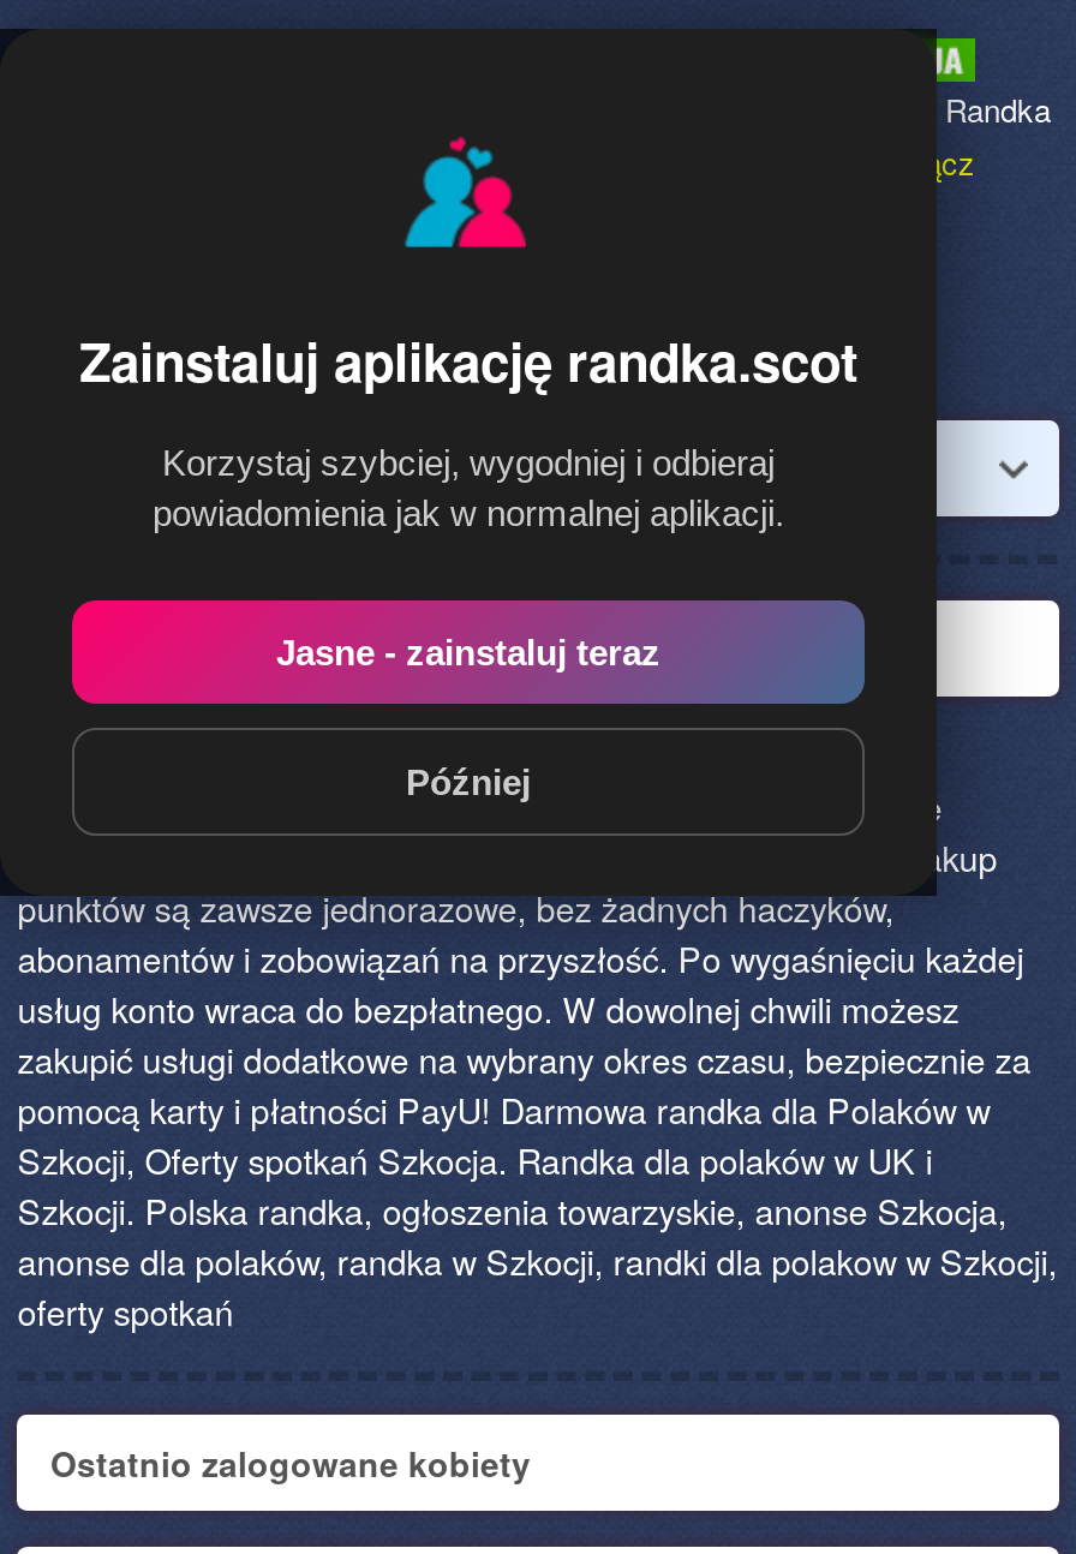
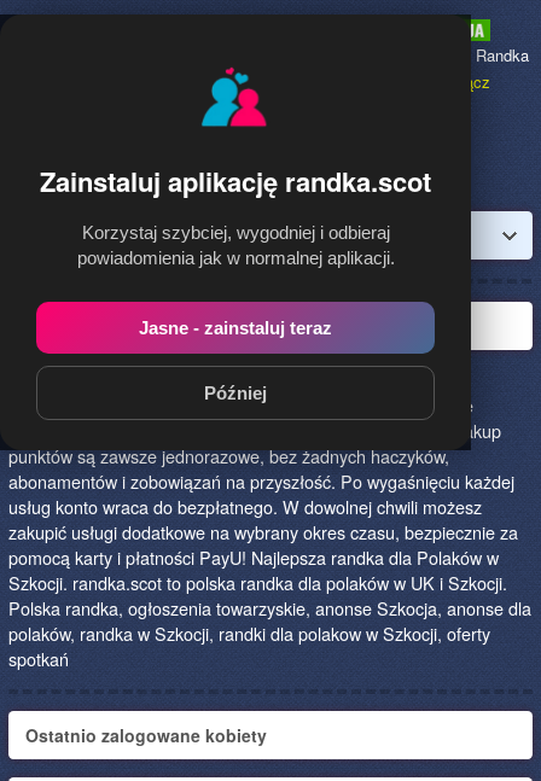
- pomocą karty i płatności PayU! Darmowa randka dla Polaków w
- Szkocji, Oferty spotkań Szkocja. Randka dla polaków w UK i
- Szkocji. Polska randka, ogłoszenia towarzyskie, anonse Szkocja,
- anonse dla polaków, randka w Szkocji, randki dla polakow w Szkocji,
- oferty spotkań
+ pomocą karty i płatności PayU! Najlepsza randka dla Polaków w
+ Szkocji. randka.scot to polska randka dla polaków w UK i Szkocji.
+ Polska randka, ogłoszenia towarzyskie, anonse Szkocja, anonse dla
+ polaków, randka w Szkocji, randki dla polakow w Szkocji, oferty
+ spotkań
